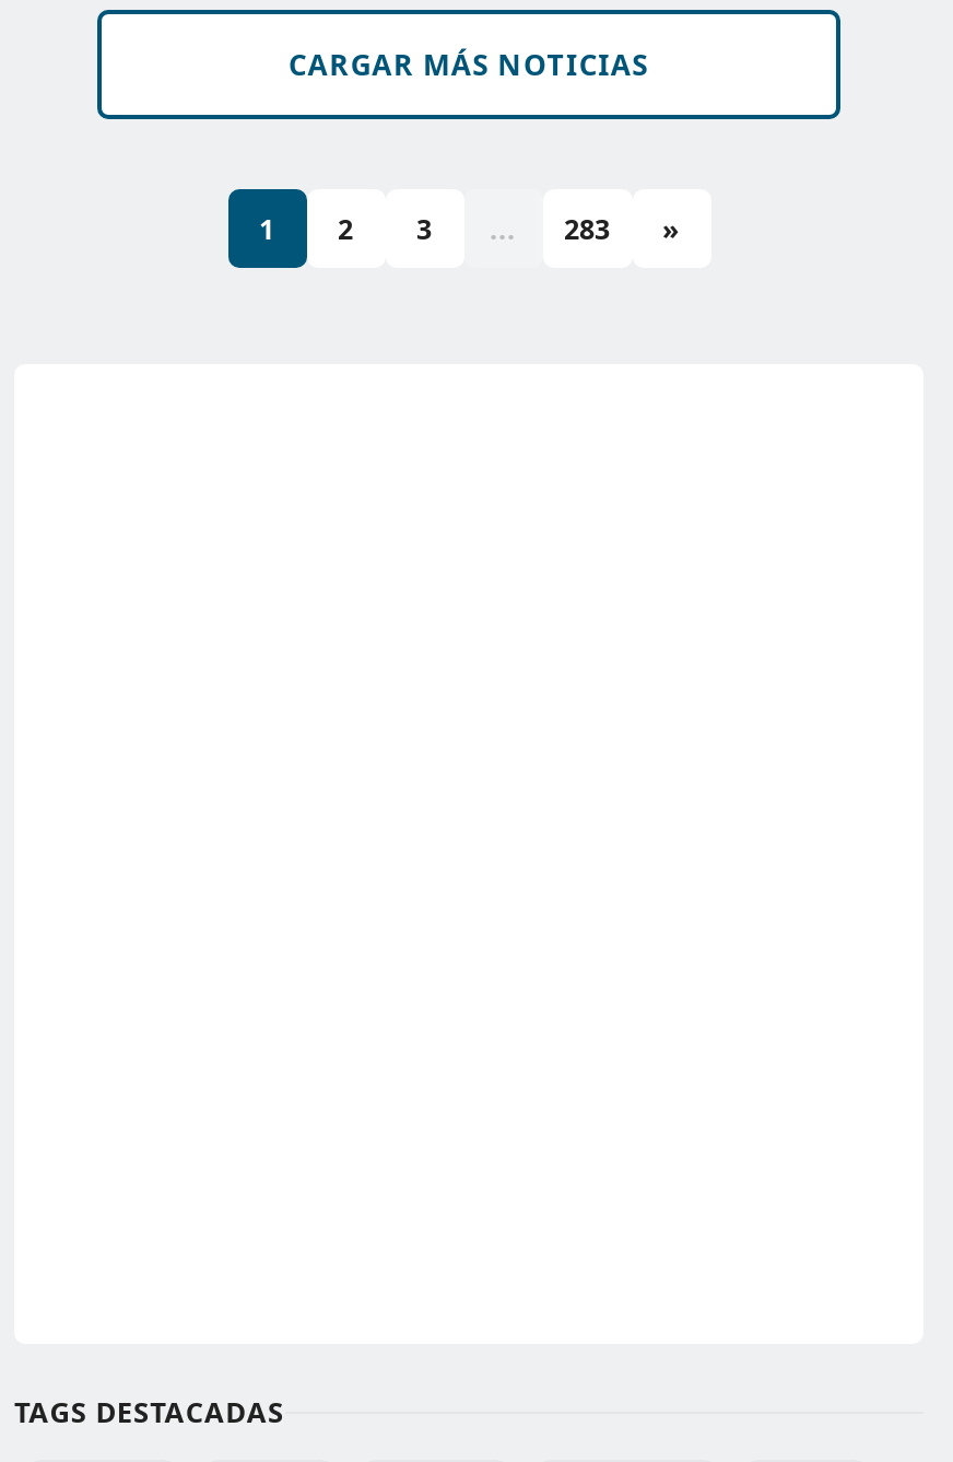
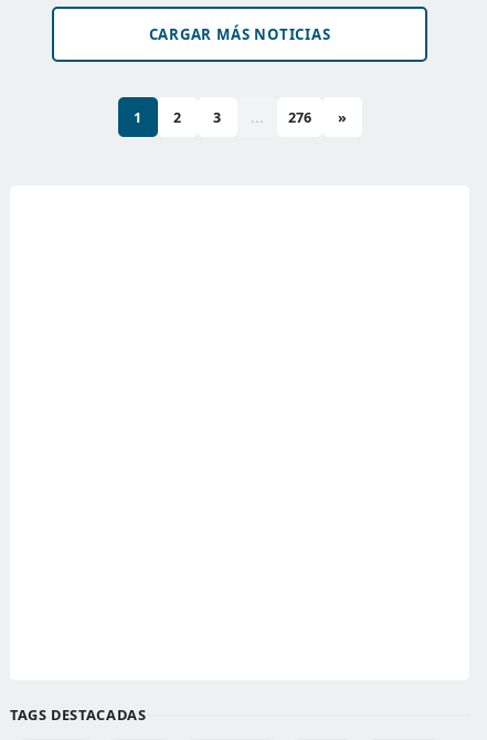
- 283
+ 276
